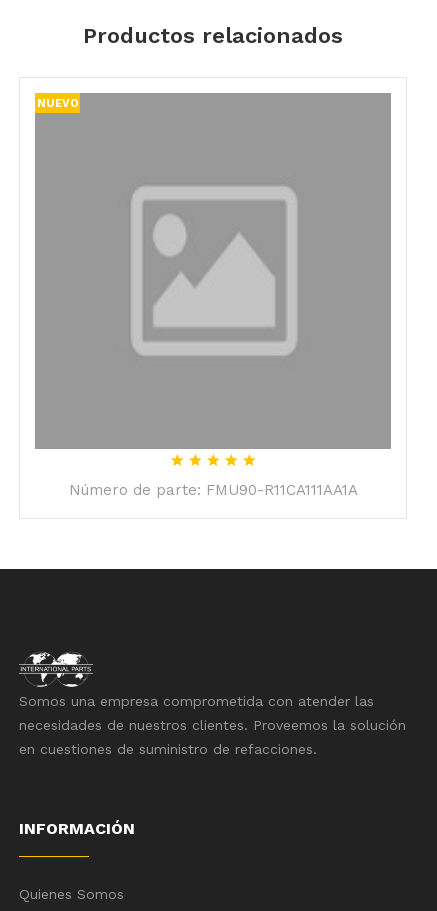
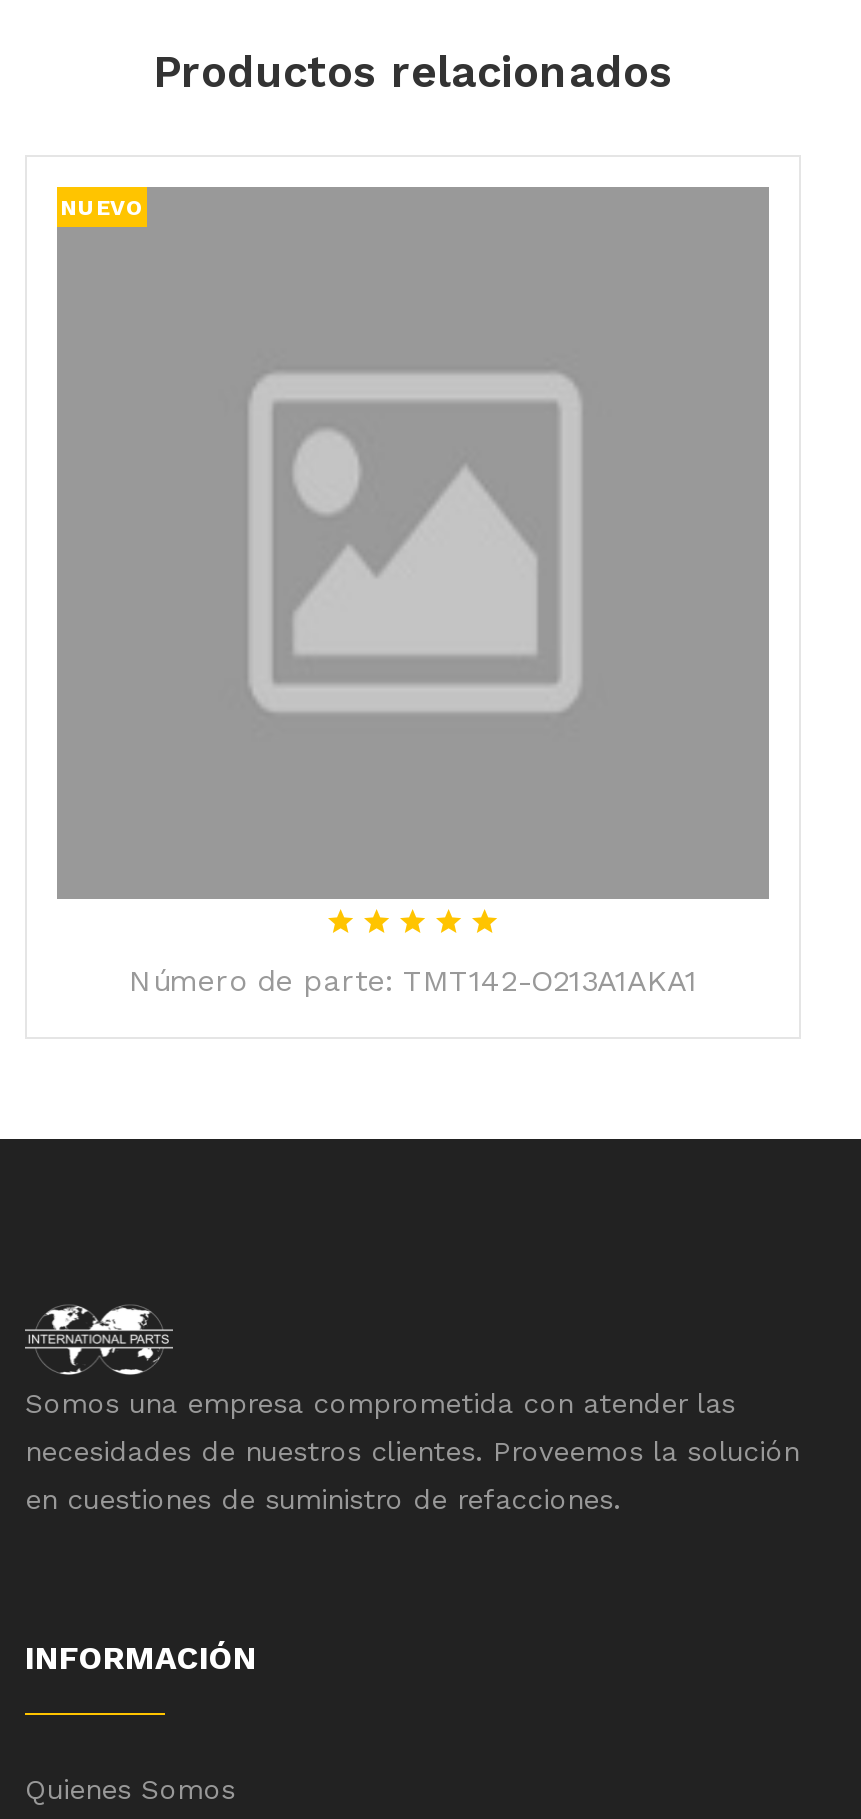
- Número de parte: FMU90-R11CA111AA1A
+ Número de parte: TMT142-O213A1AKA1
